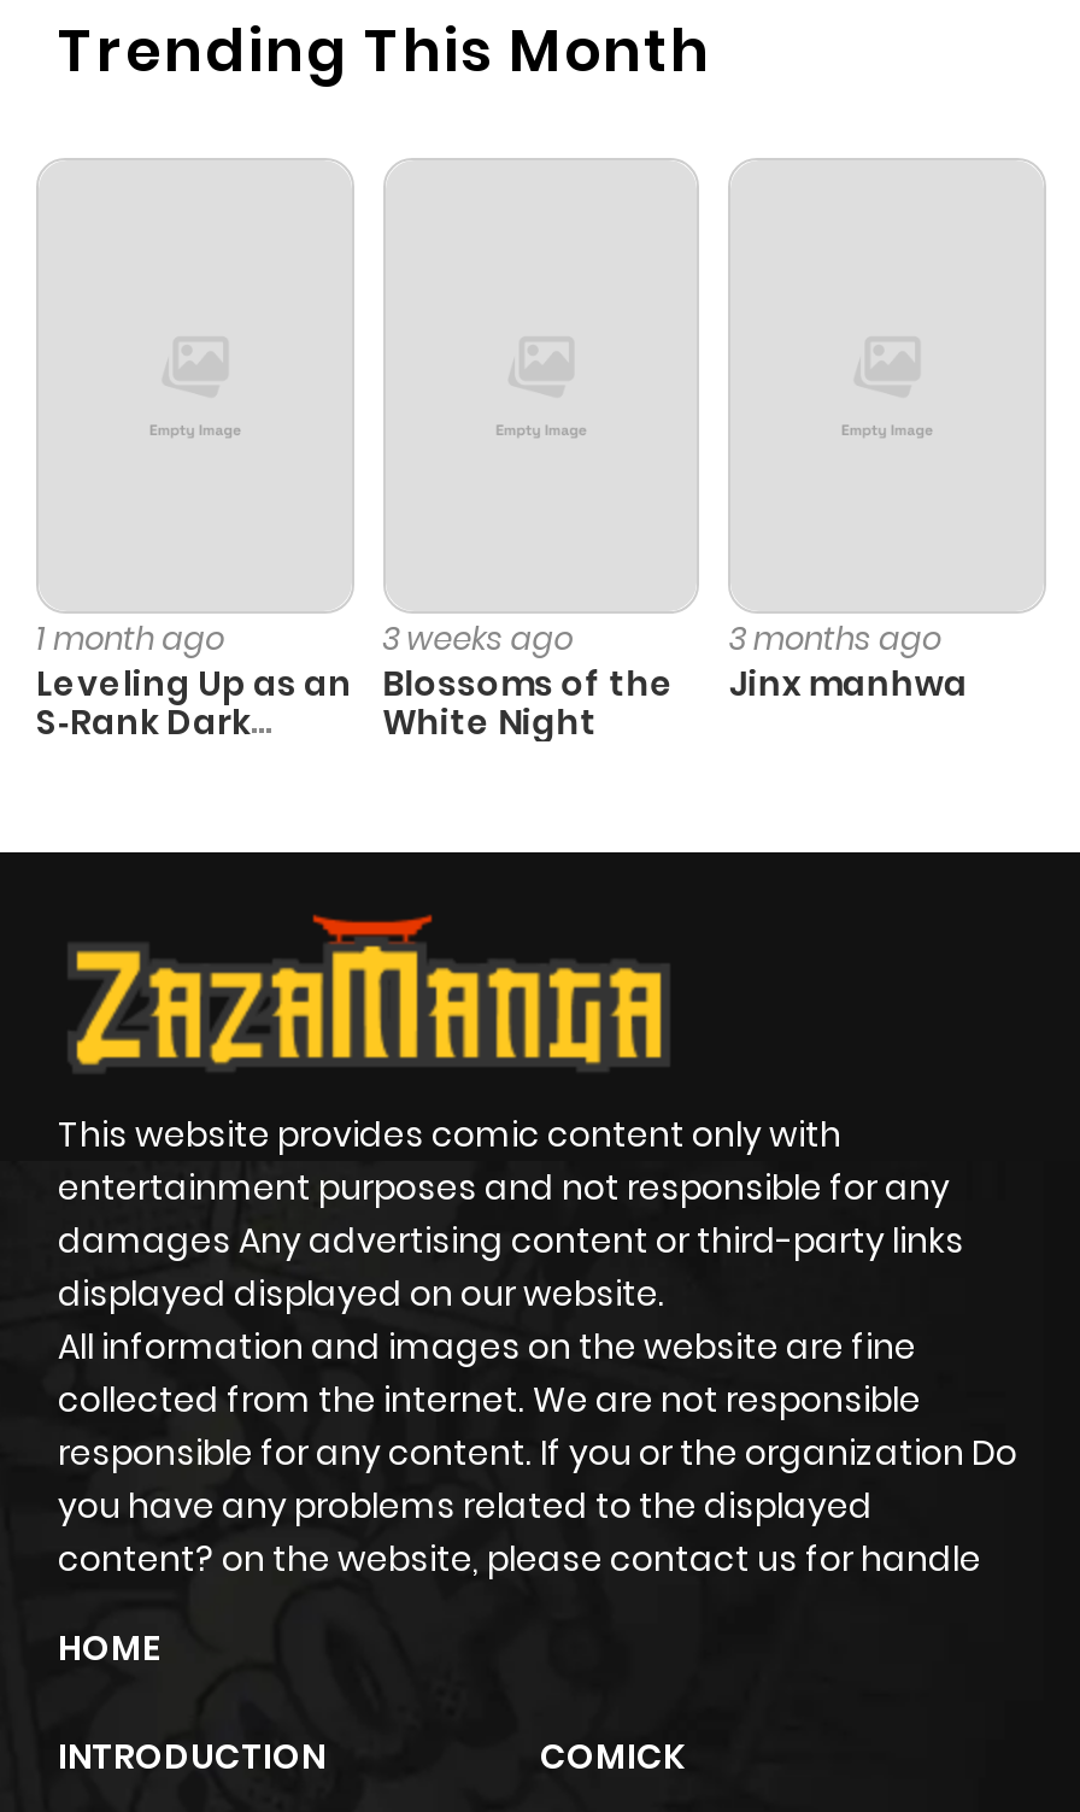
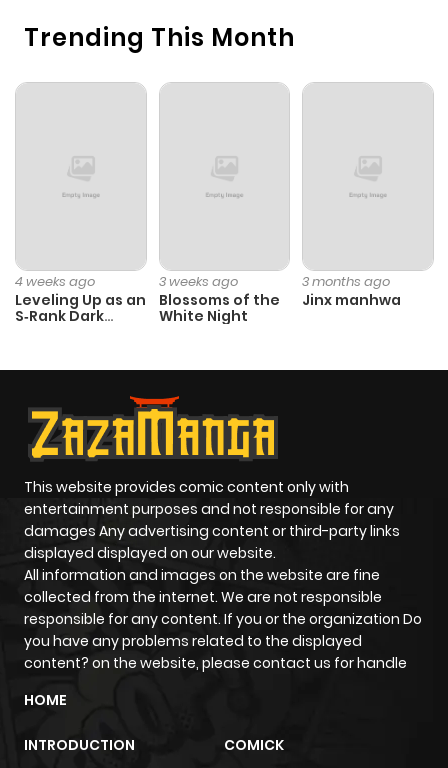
- 1 month ago
+ 4 weeks ago
